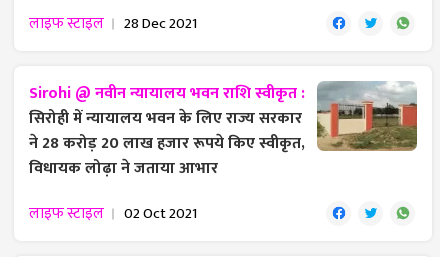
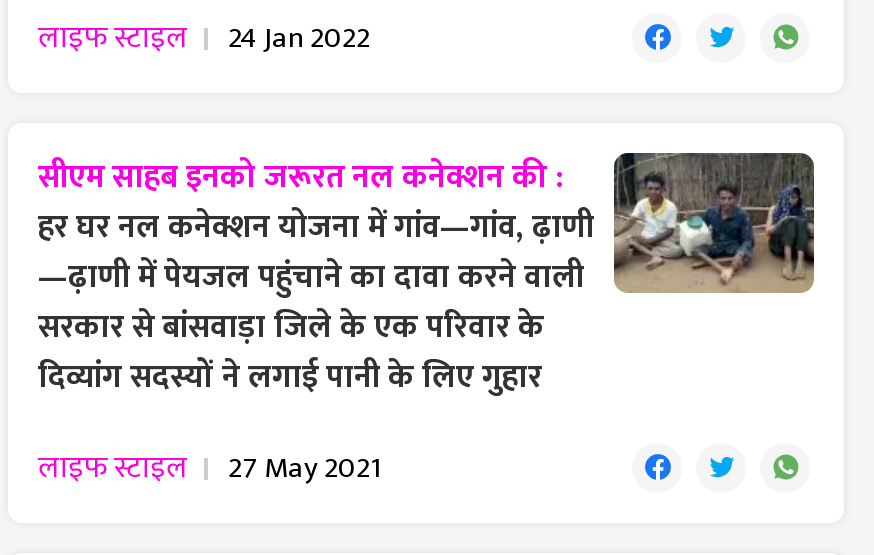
- लाइफ स्टाइल 28 Dec 2021
+ लाइफ स्टाइल 24 Jan 2022

- [image]
- Sirohi @ नवीन न्यायालय भवन राशि स्वीकृत :
- सिरोही में न्यायालय भवन के लिए राज्य सरकार
- ने 28 करोड़ 20 लाख हजार रूपये किए स्वीकृत,
- विधायक लोढ़ा ने जताया आभार
+ [image]
+ सीएम साहब इनको जरूरत नल कनेक्शन की :
+ हर घर नल कनेक्शन योजना में गांव—गांव, ढ़ाणी
+ —ढ़ाणी में पेयजल पहुंचाने का दावा करने वाली
+ सरकार से बांसवाड़ा जिले के एक परिवार के
+ दिव्यांग सदस्यों ने लगाई पानी के लिए गुहार

- लाइफ स्टाइल 02 Oct 2021
+ लाइफ स्टाइल 27 May 2021
